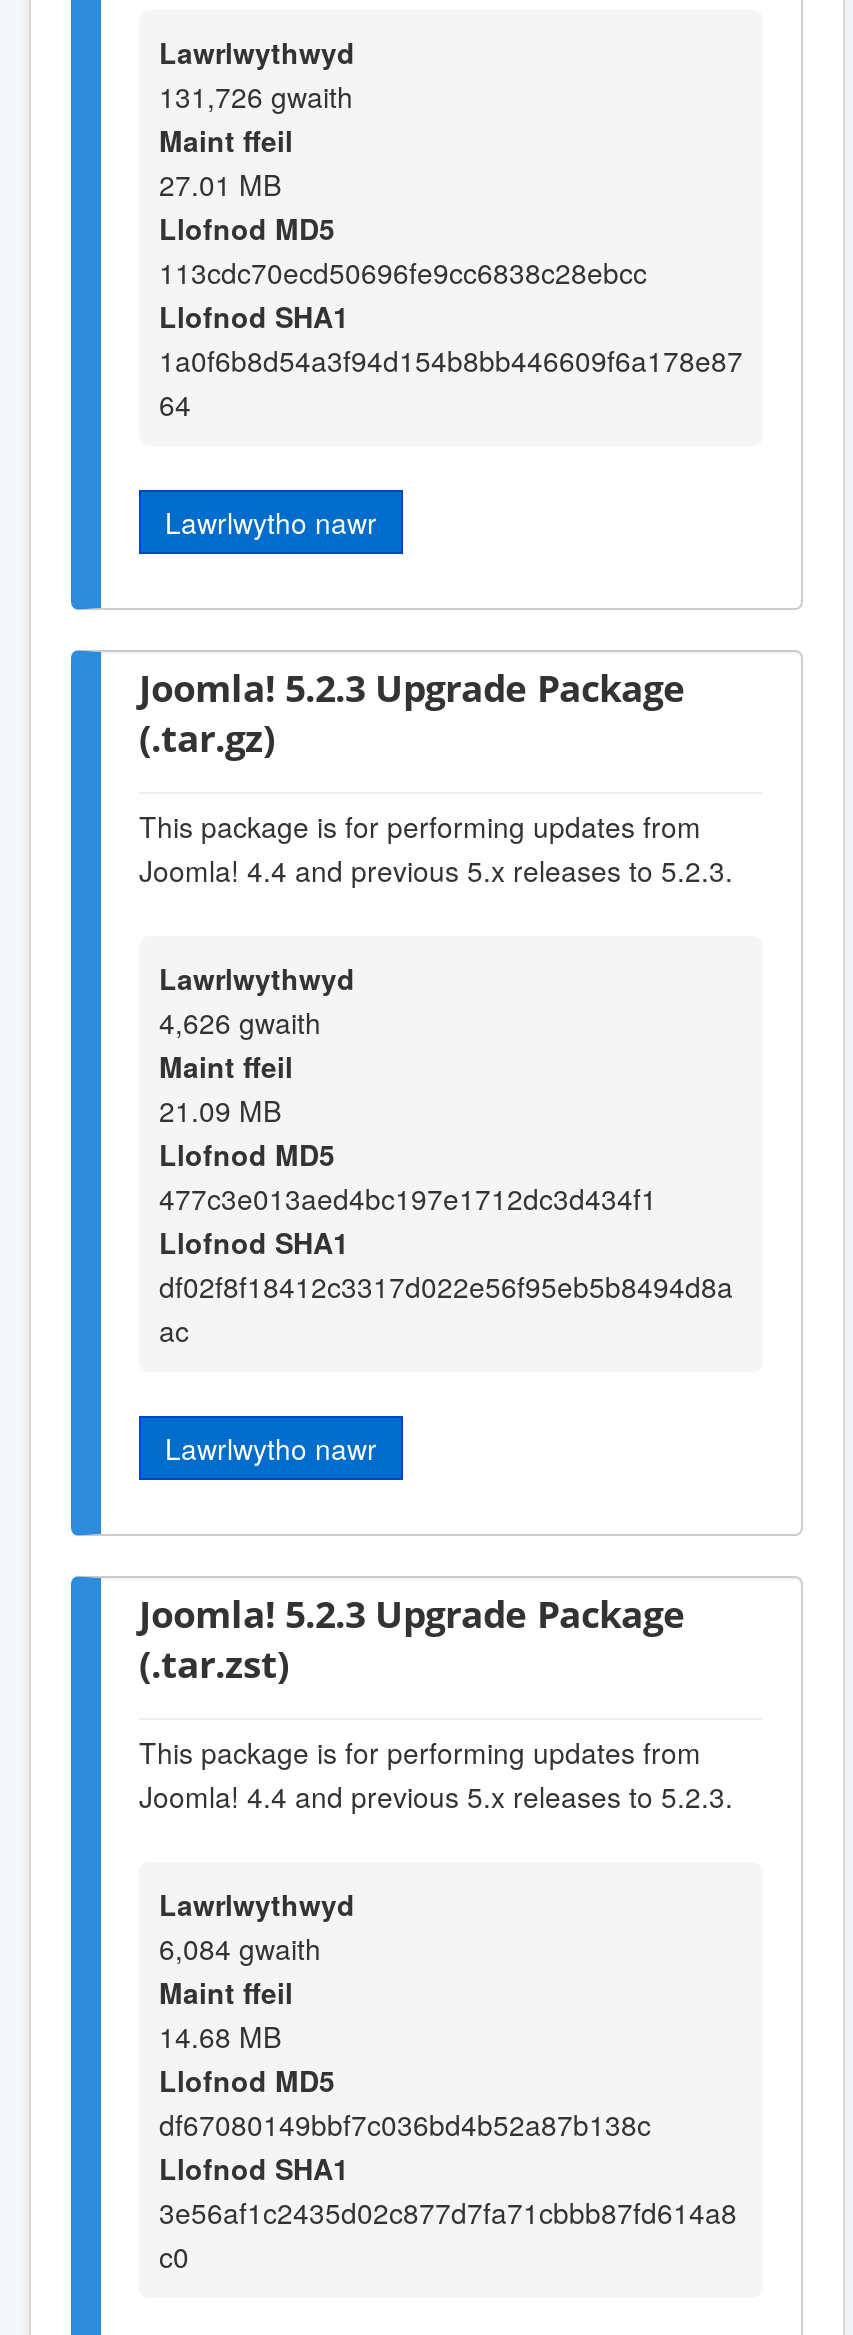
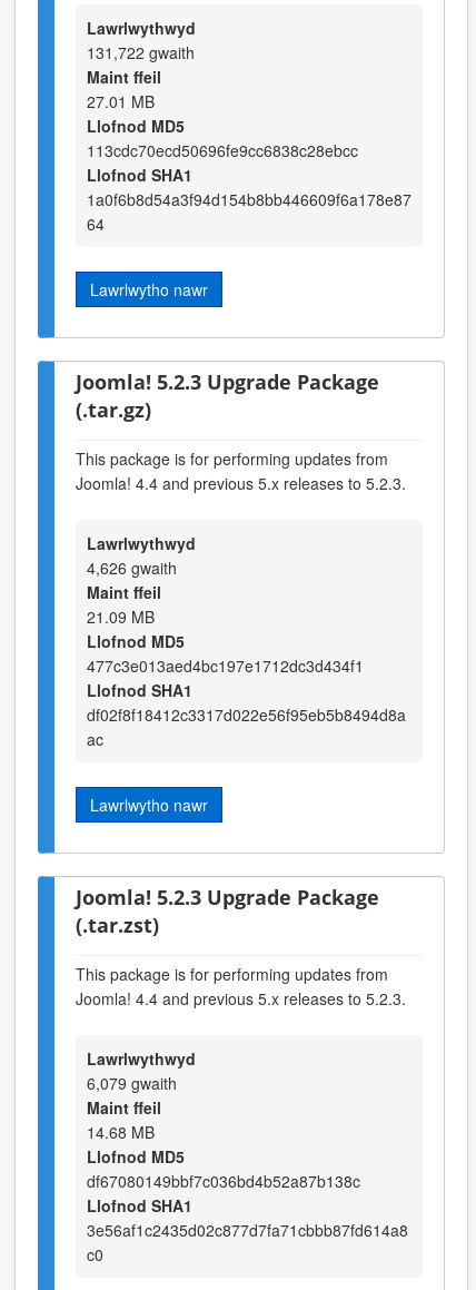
- 131,726 gwaith
+ 131,722 gwaith

- 6,084 gwaith
+ 6,079 gwaith
